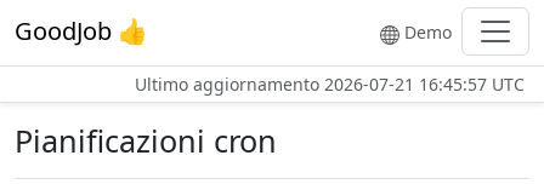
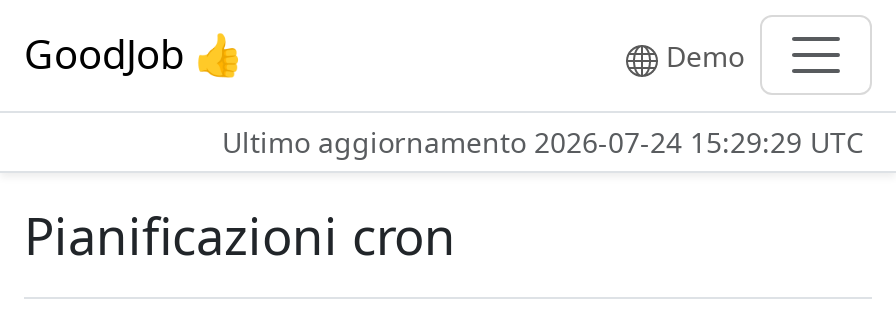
- Ultimo aggiornamento 2026-07-21 16:45:57 UTC
+ Ultimo aggiornamento 2026-07-24 15:29:29 UTC
